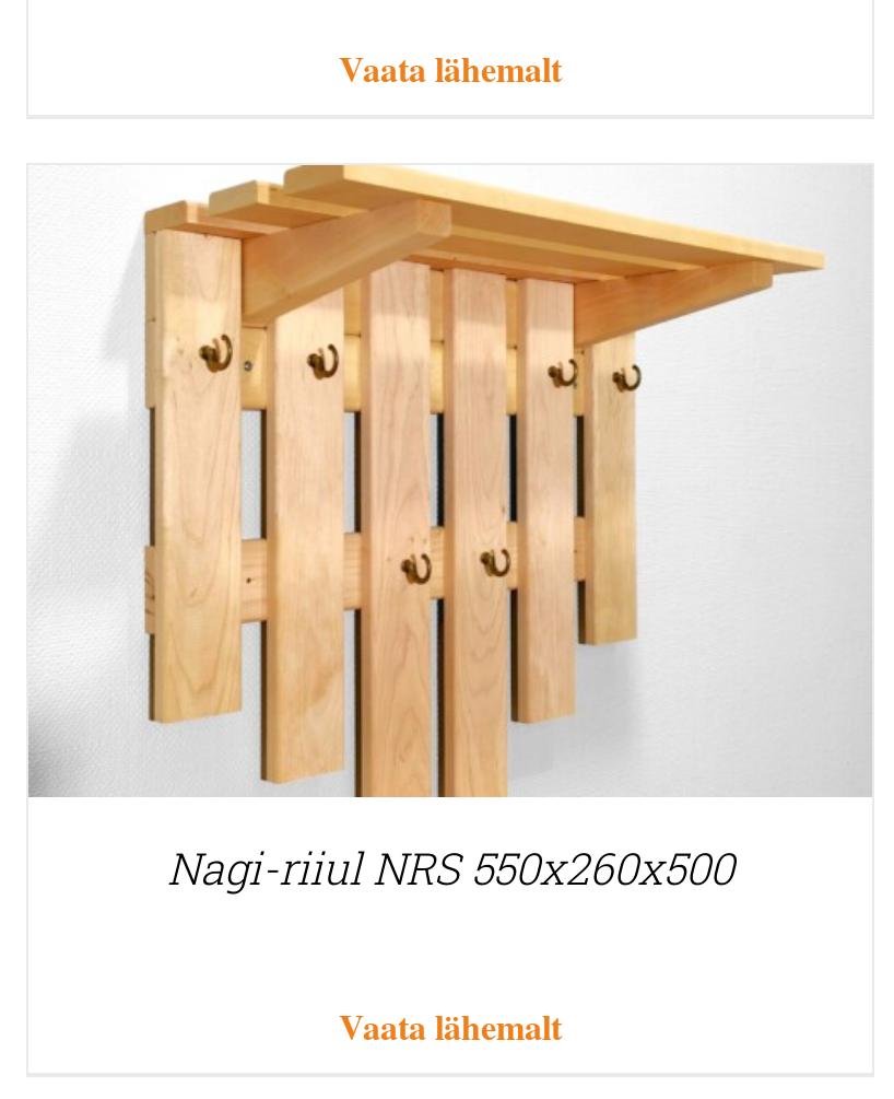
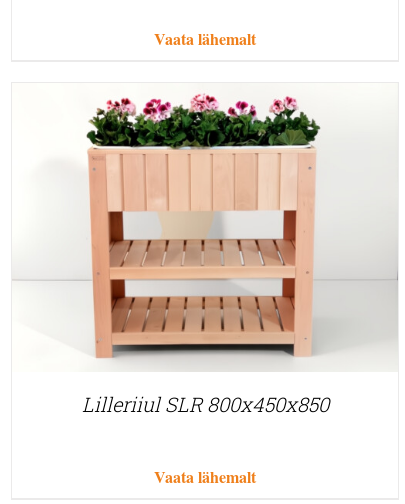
- [image]
- Nagi-riiul NRS 550x260x500
+ [image]
+ Lilleriiul SLR 800x450x850
